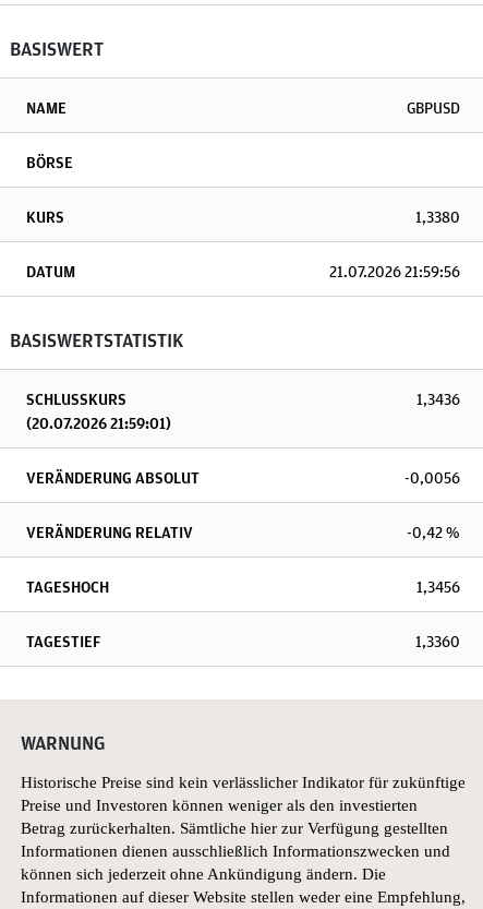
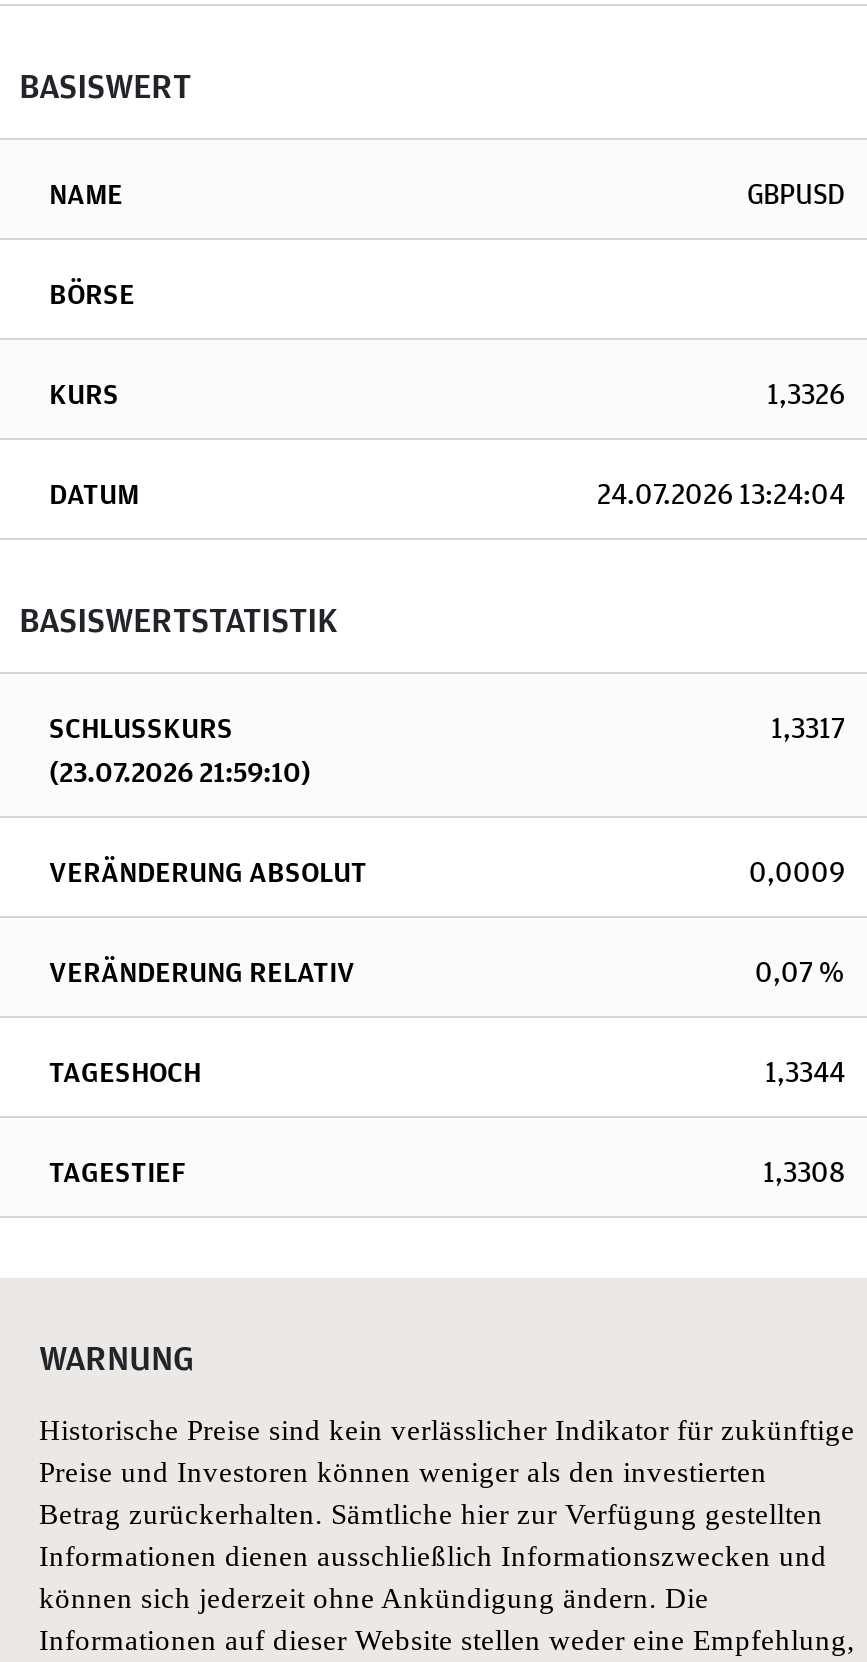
- 1,3380
+ 1,3326

- 21.07.2026 21:59:56
+ 24.07.2026 13:24:04

- 1,3436
+ 1,3317

- (20.07.2026 21:59:01)
+ (23.07.2026 21:59:10)

- -0,0056
+ 0,0009

- -0,42 %
+ 0,07 %

- 1,3456
+ 1,3344

- 1,3360
+ 1,3308
